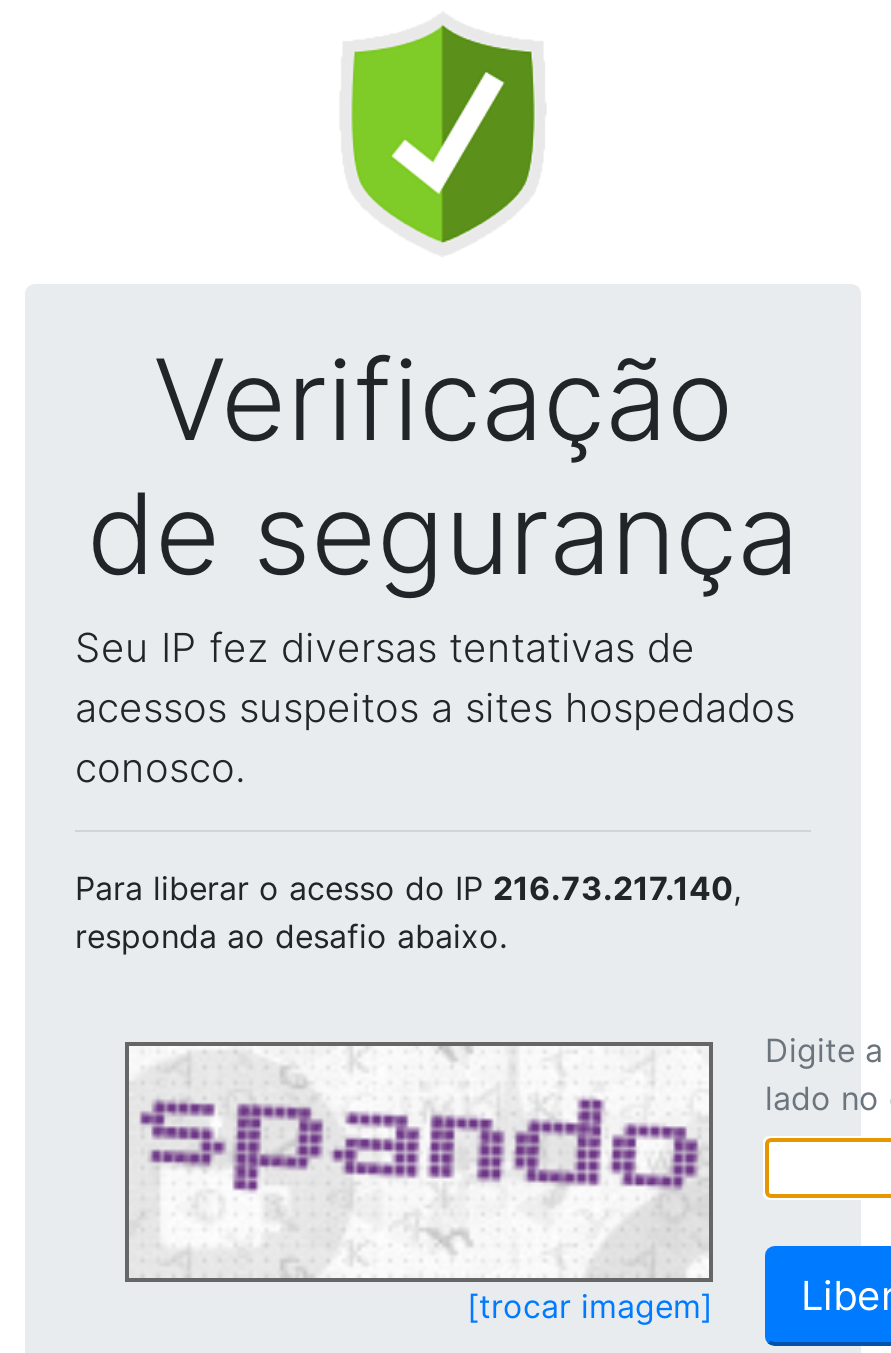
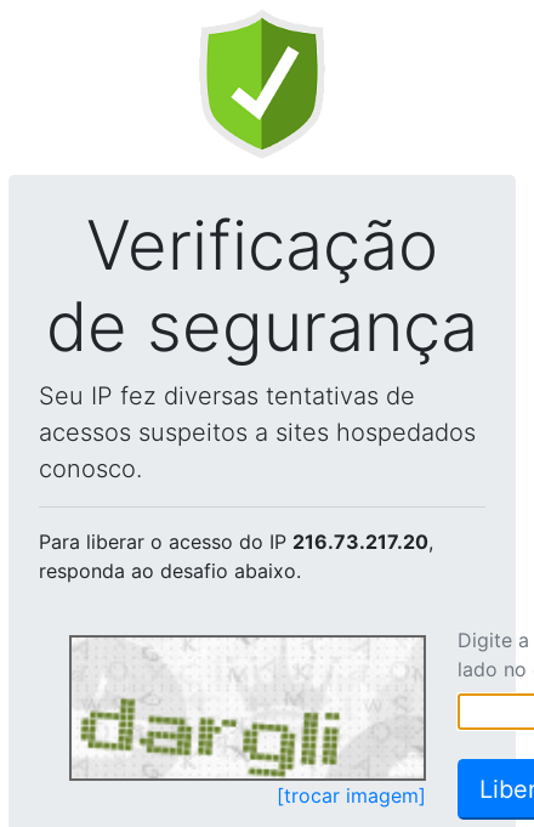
- Para liberar o acesso do IP 216.73.217.140,
+ Para liberar o acesso do IP 216.73.217.20,

- [image]
+ [image]
